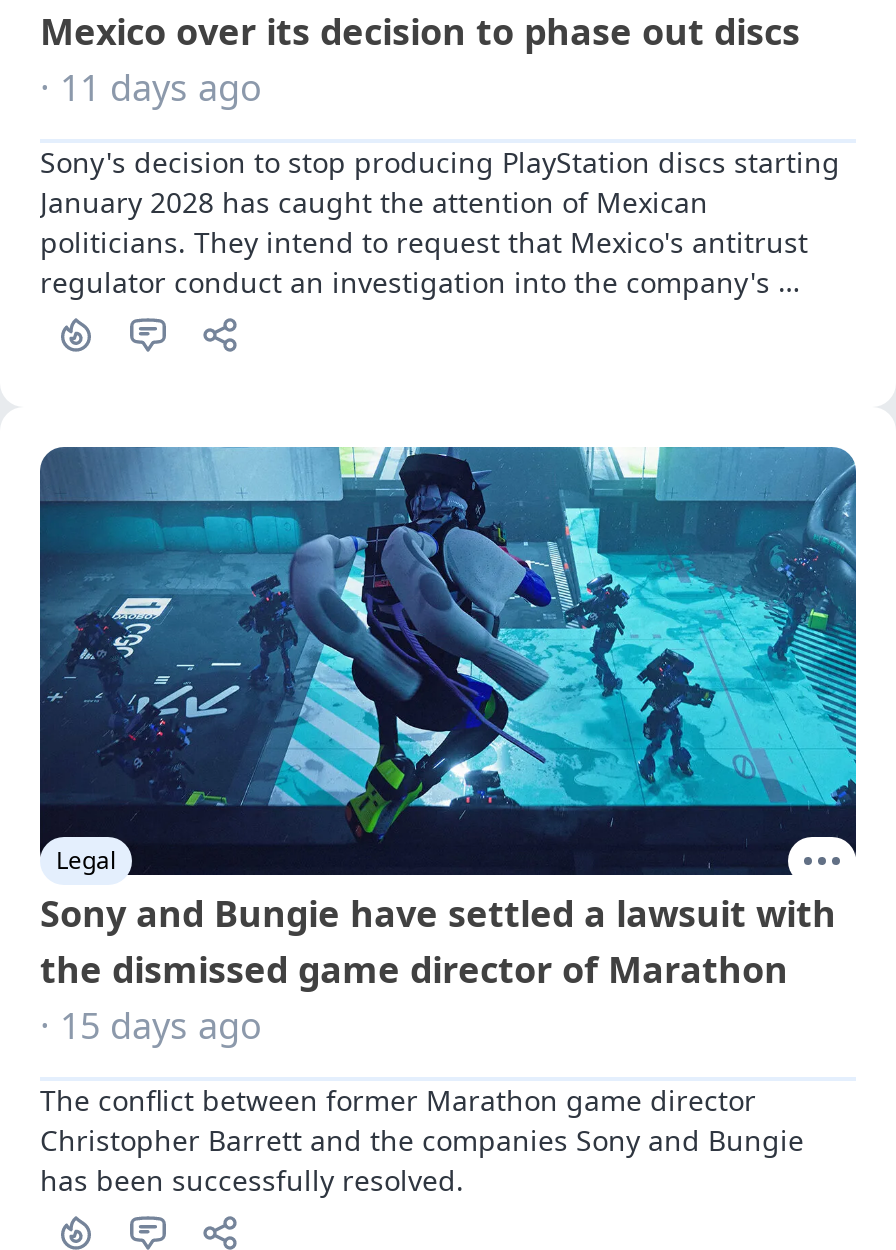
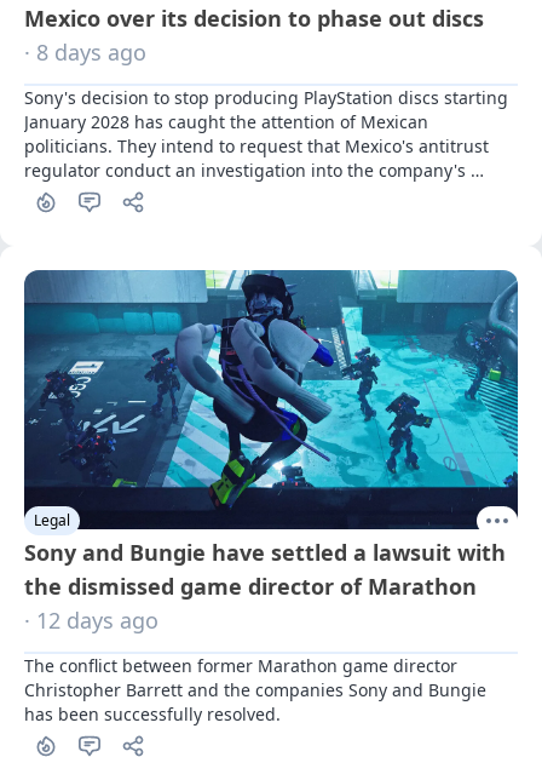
- · 11 days ago
+ · 8 days ago

- · 15 days ago
+ · 12 days ago
